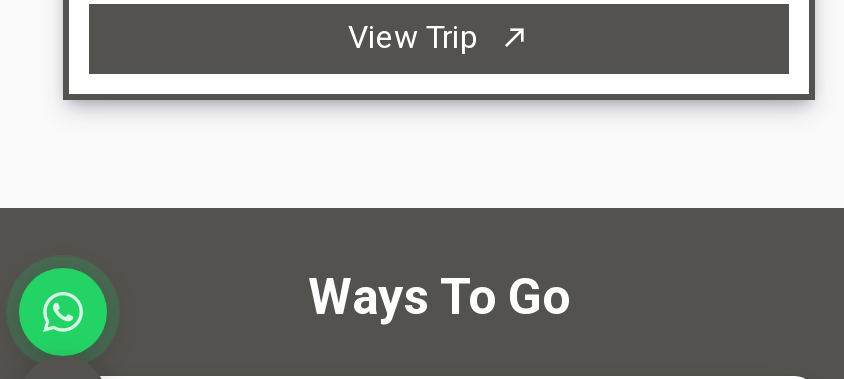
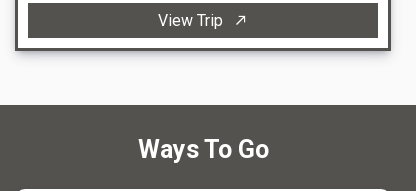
- [image]
